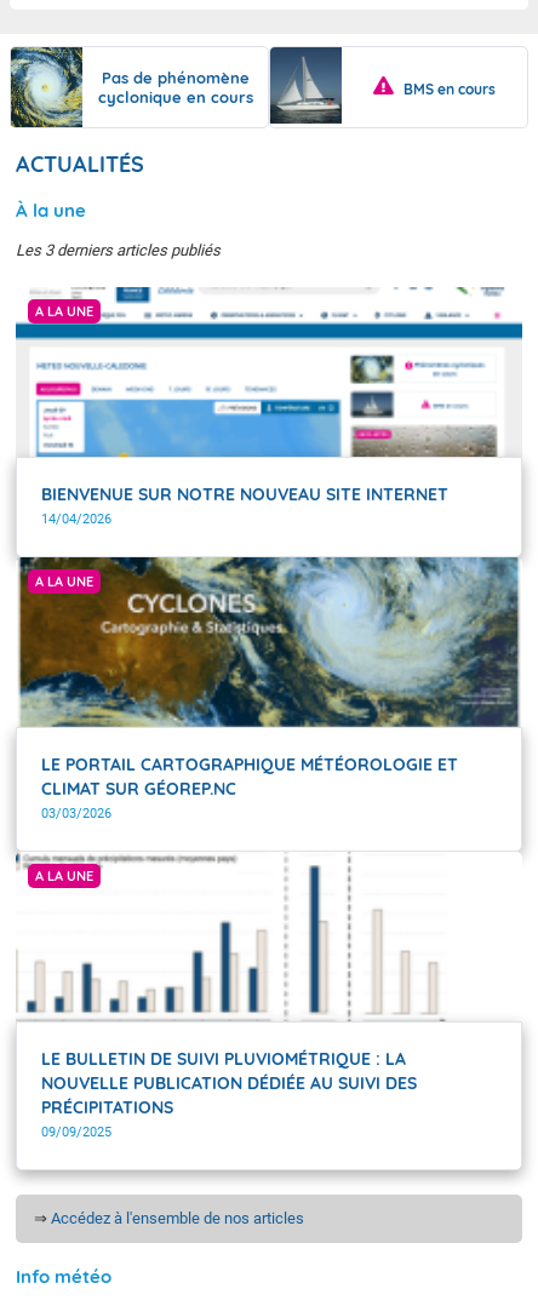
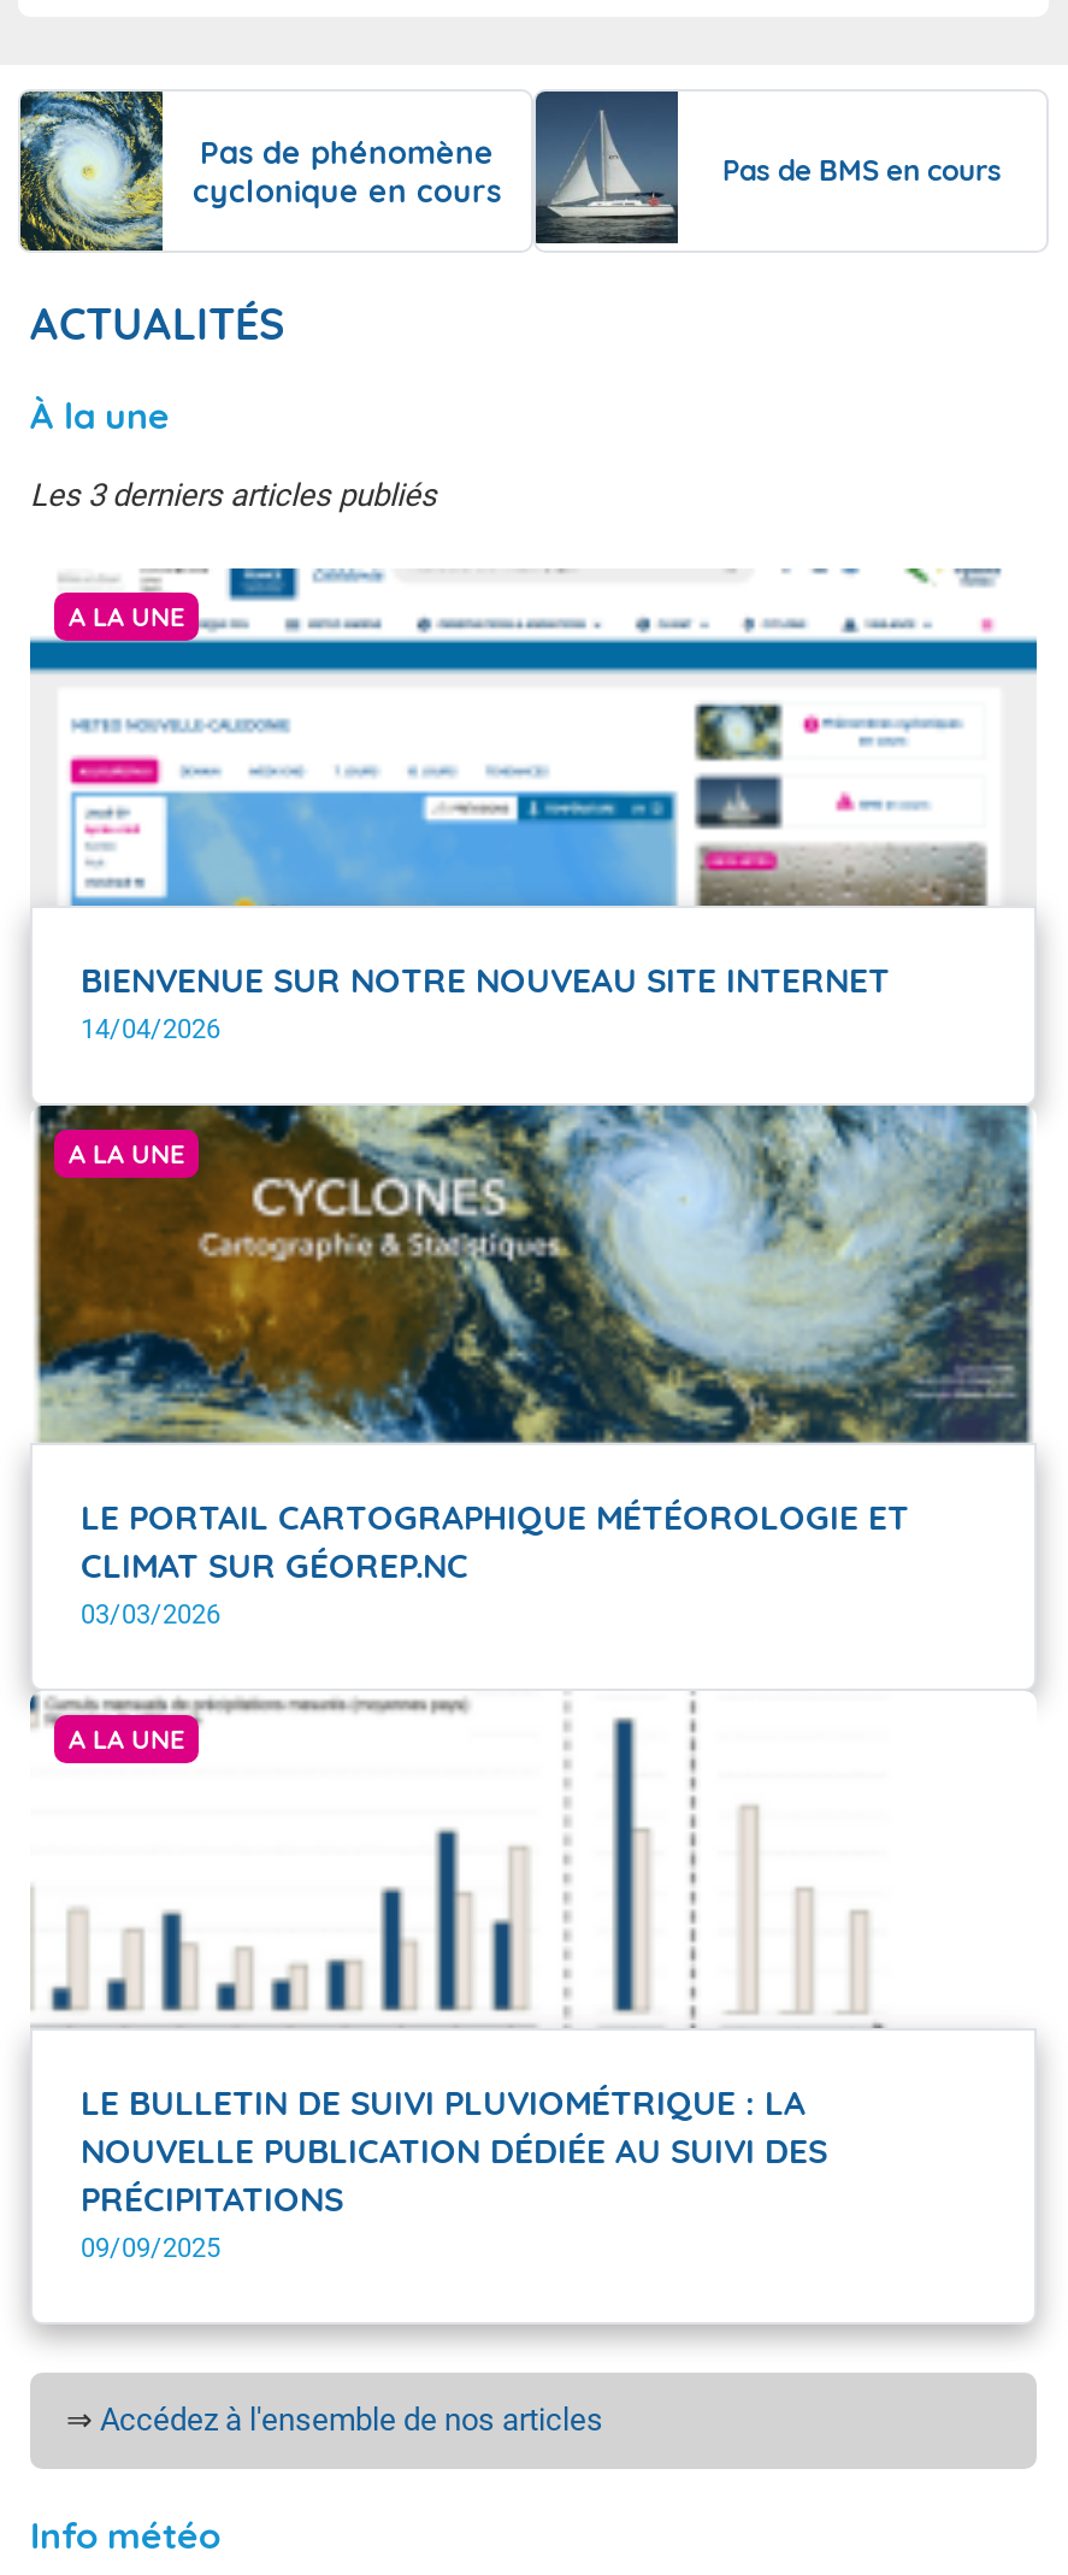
- BMS en cours
+ Pas de BMS en cours
